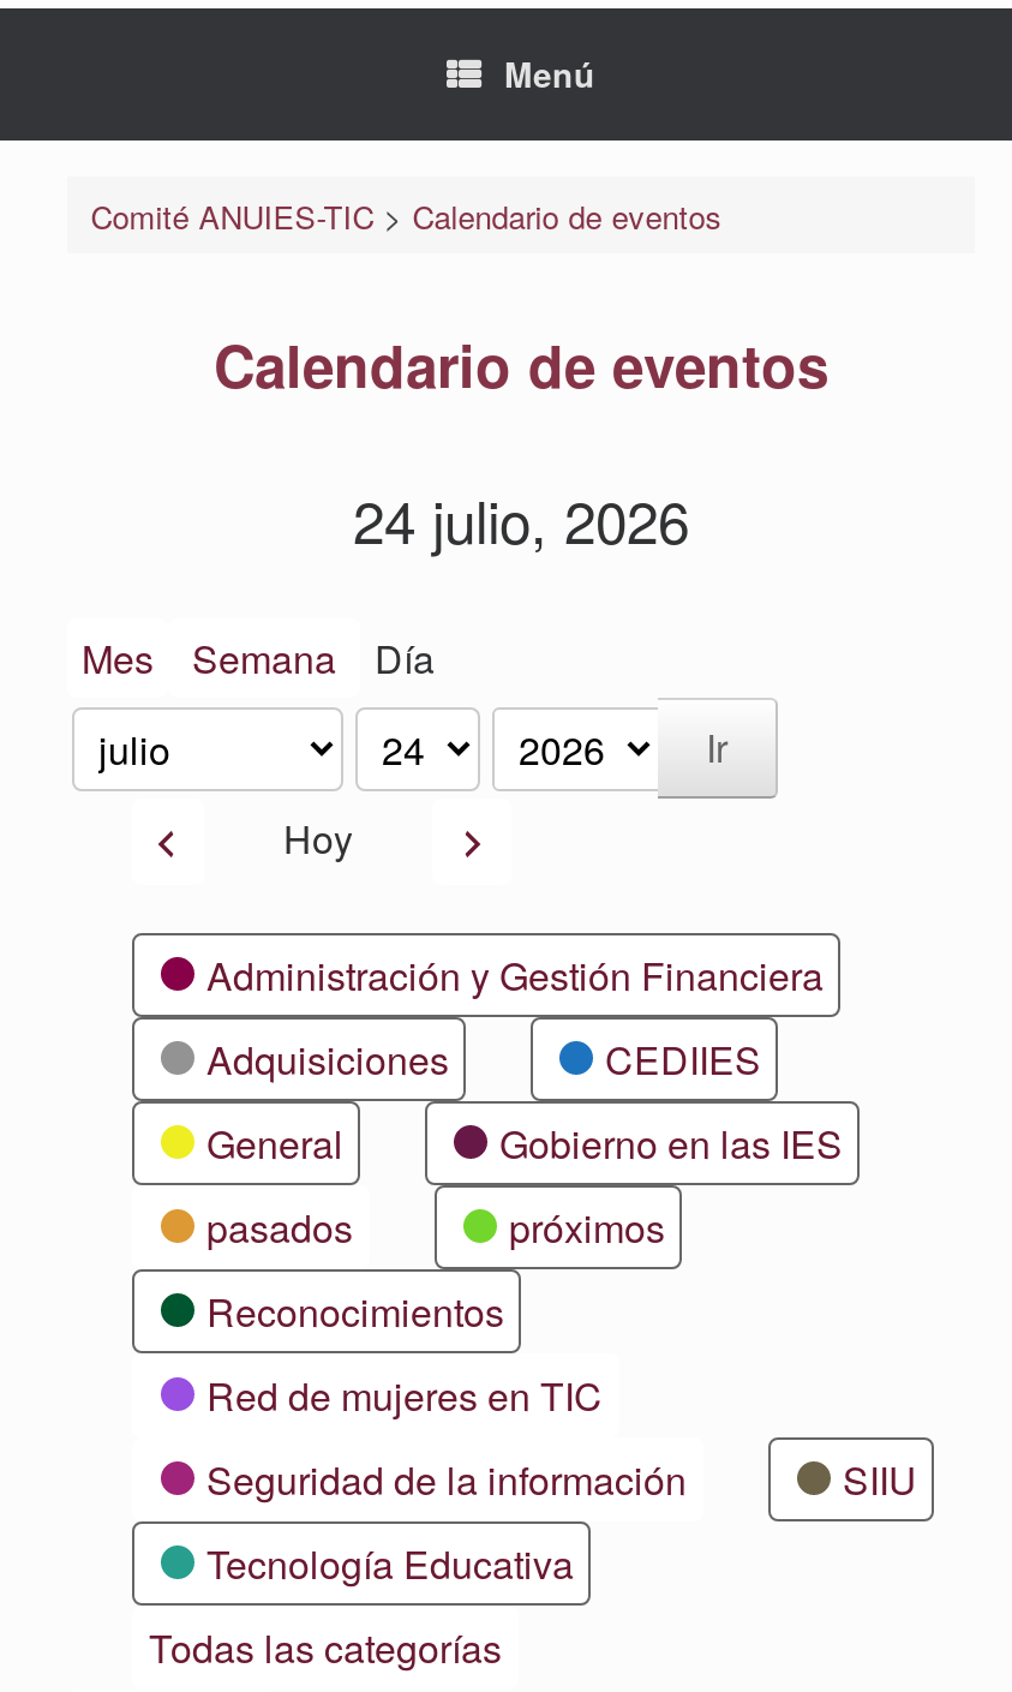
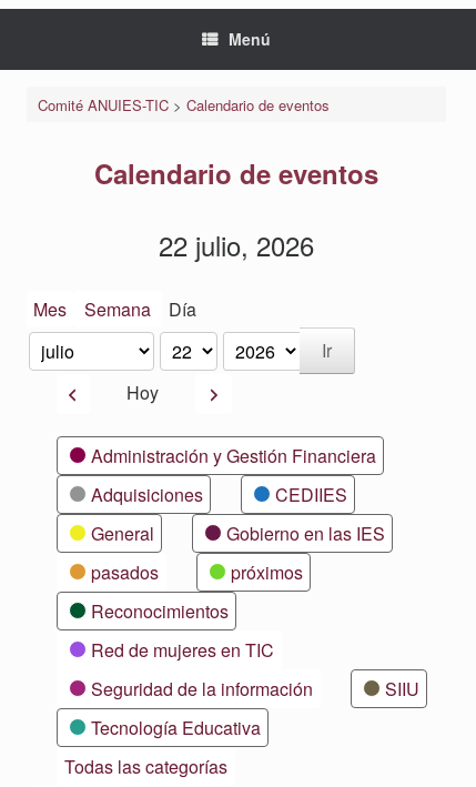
- 24 julio, 2026
+ 22 julio, 2026
